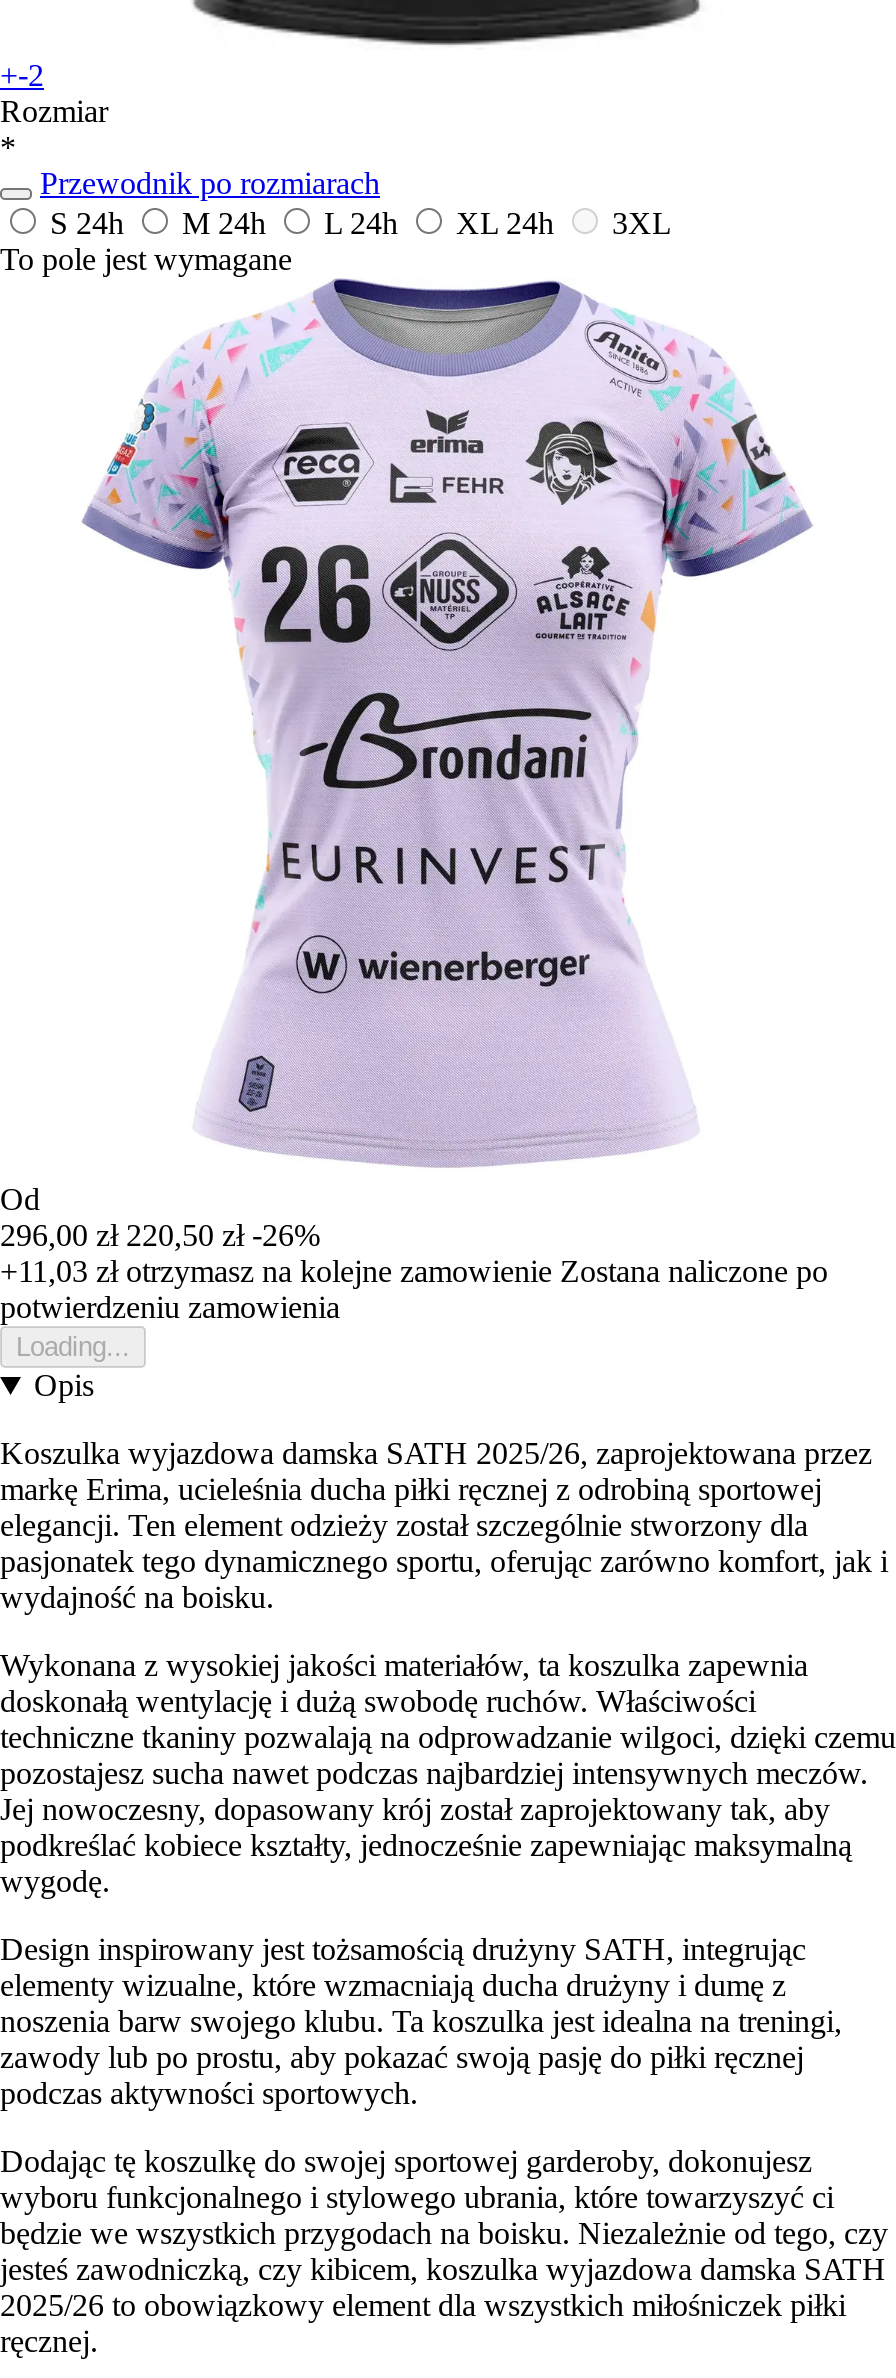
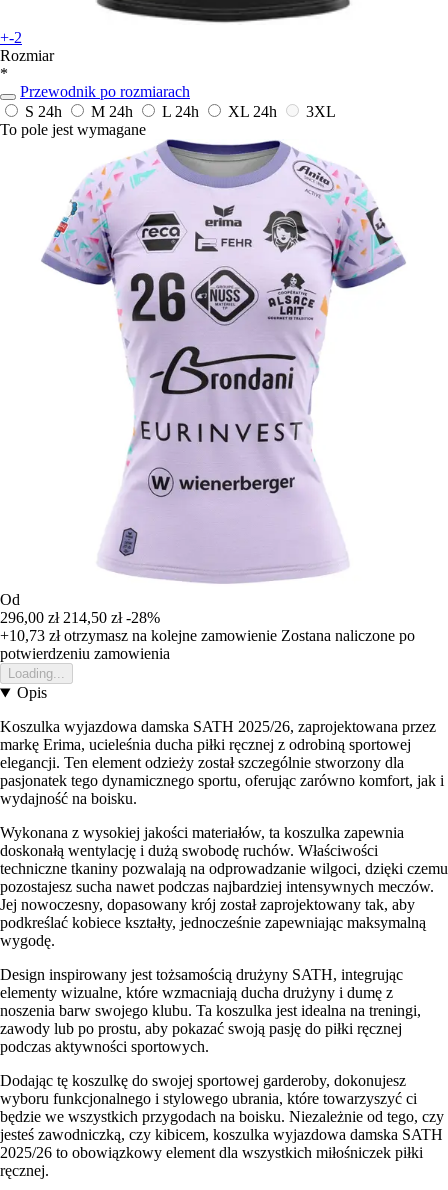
- 296,00 zł 220,50 zł -26%
+ 296,00 zł 214,50 zł -28%

- +11,03 zł otrzymasz na kolejne zamowienie Zostana naliczone po
+ +10,73 zł otrzymasz na kolejne zamowienie Zostana naliczone po
